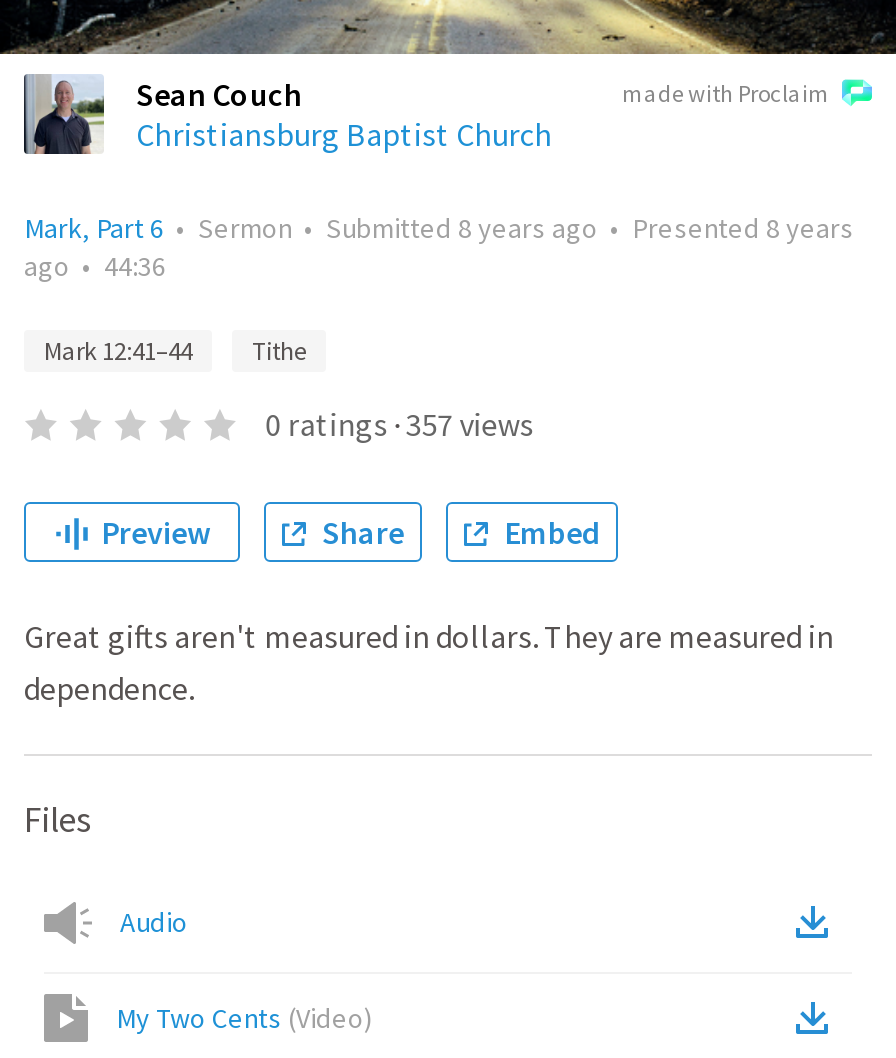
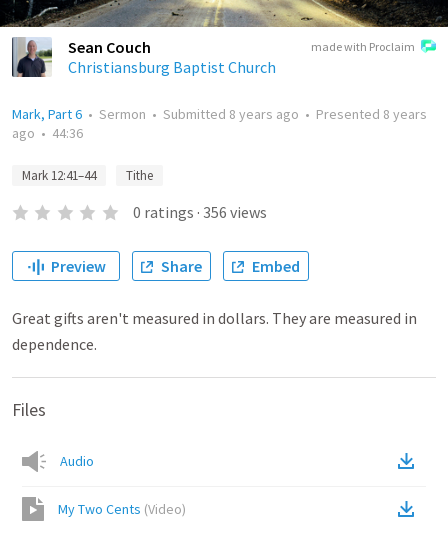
- 0 ratings · 357 views
+ 0 ratings · 356 views
